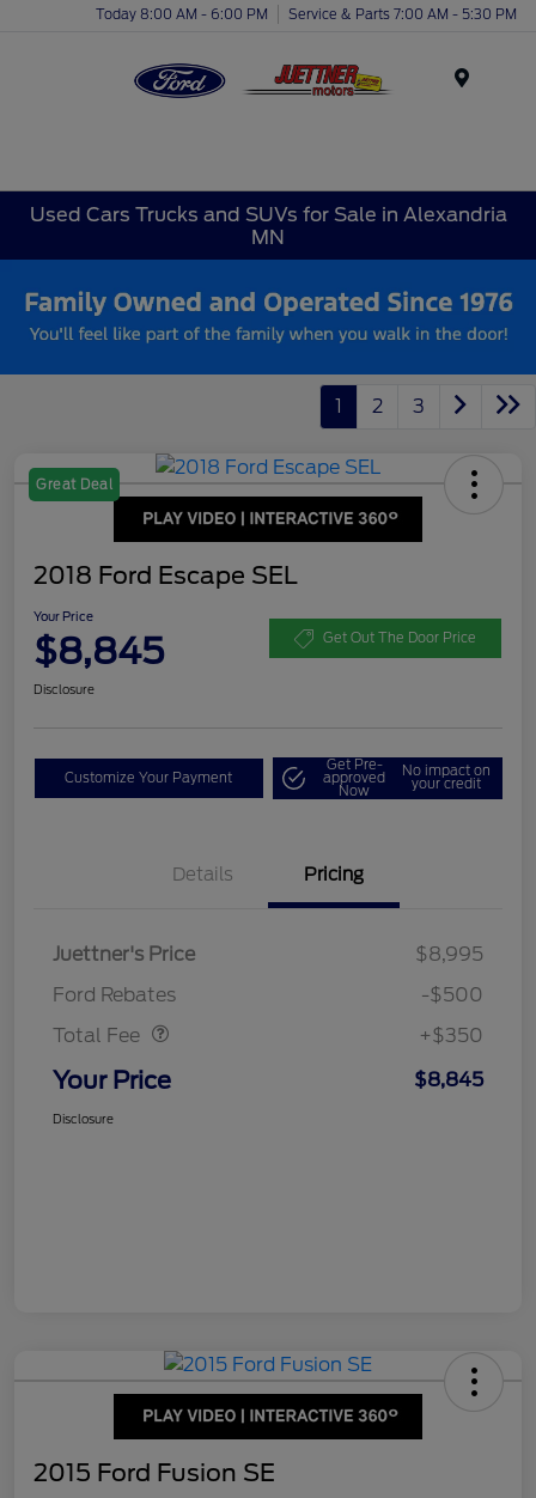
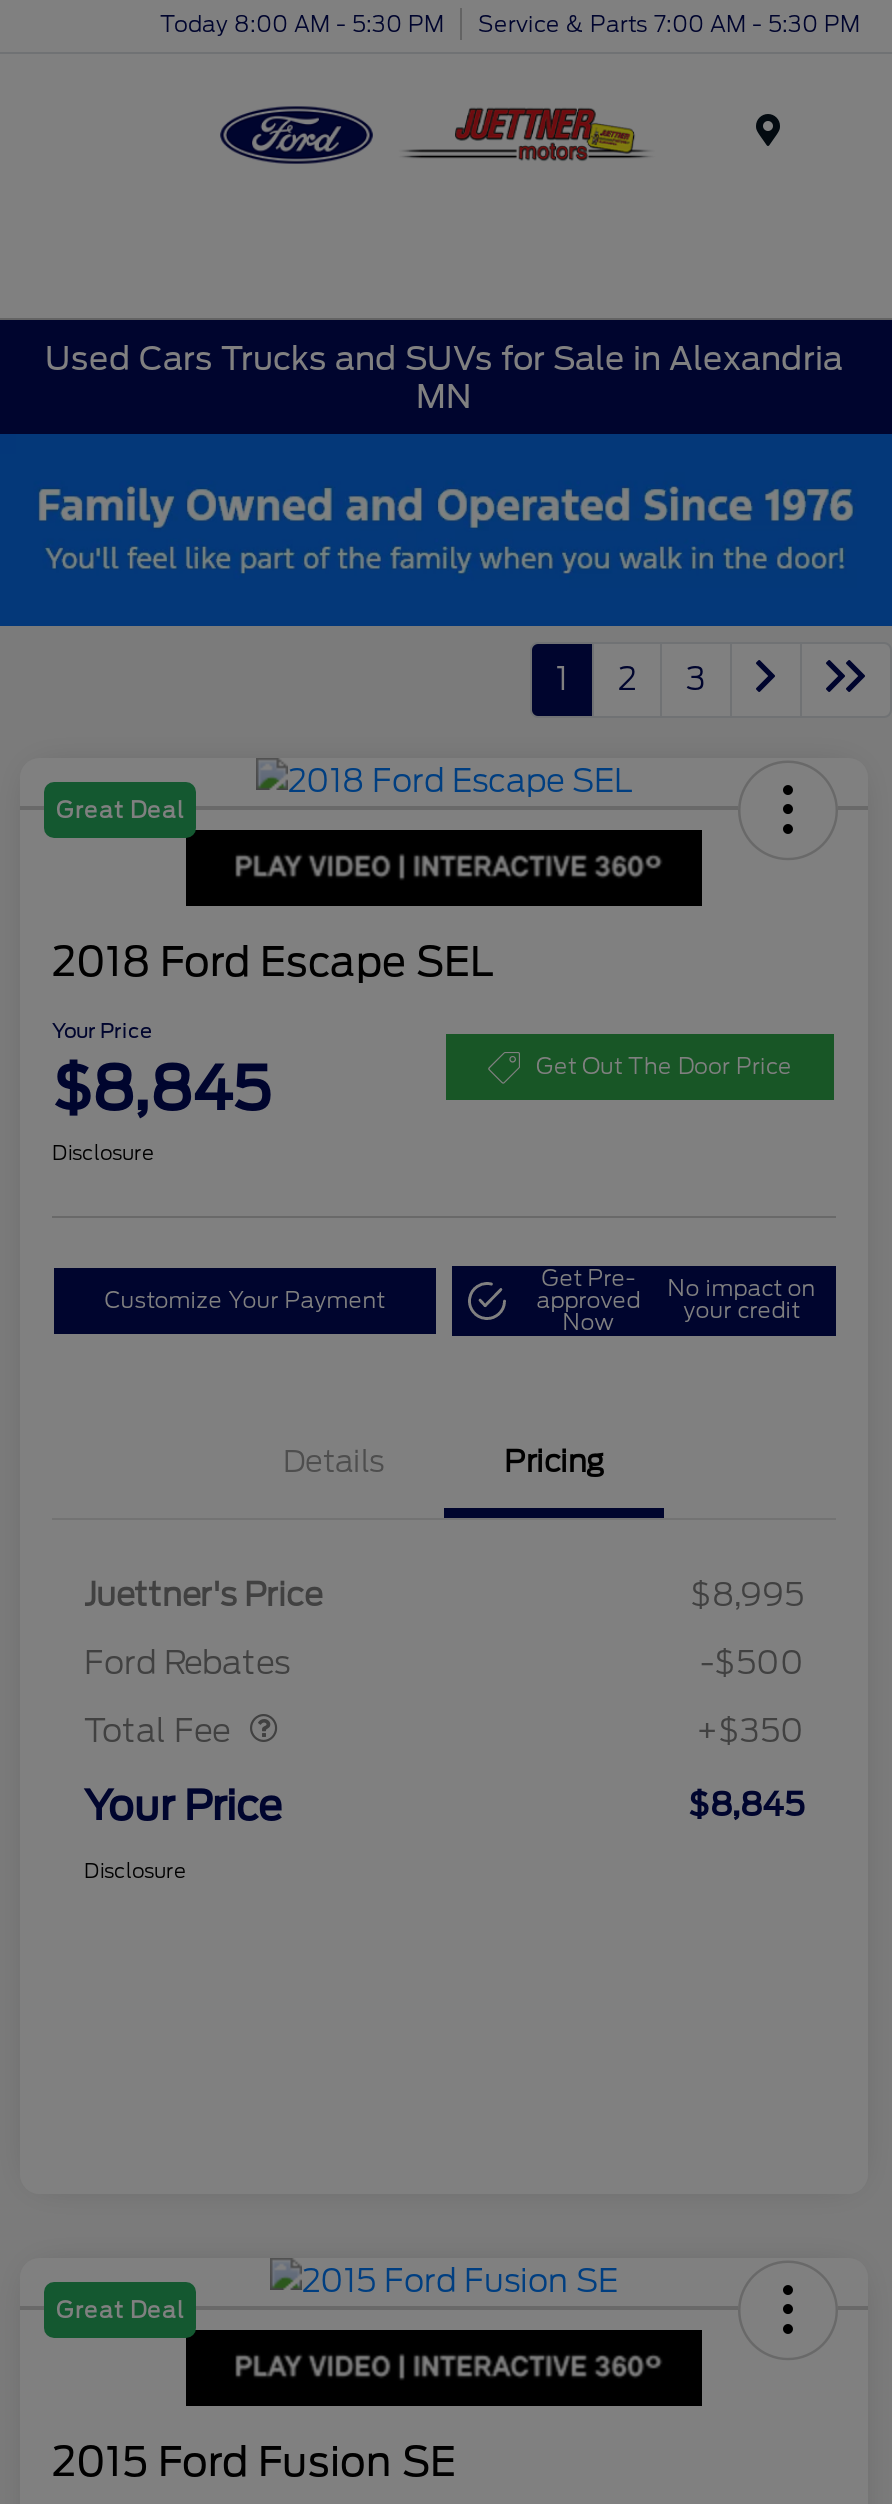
- Today 8:00 AM - 6:00 PM Service & Parts 7:00 AM - 5:30 PM
+ Today 8:00 AM - 5:30 PM Service & Parts 7:00 AM - 5:30 PM

+ Great Deal
